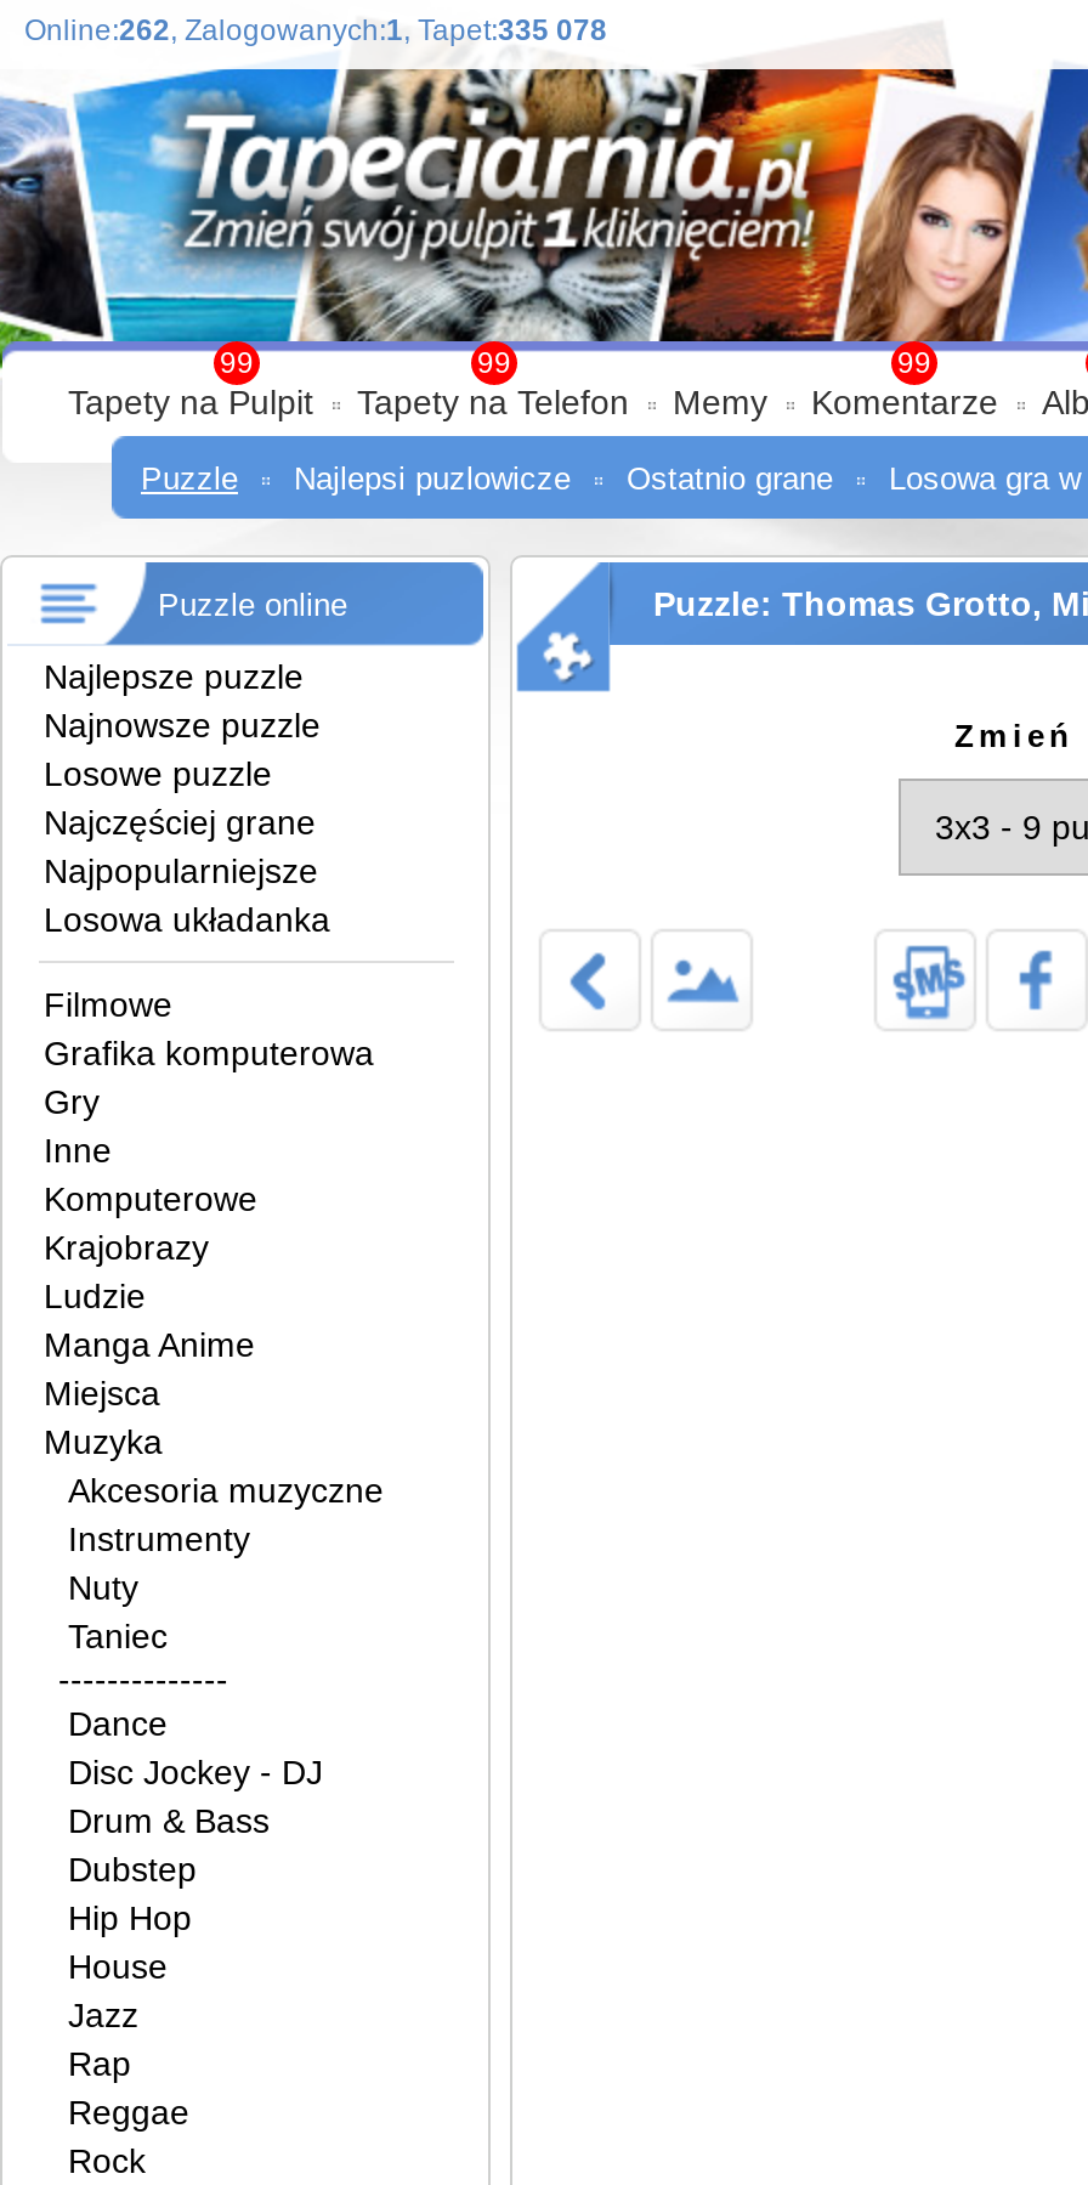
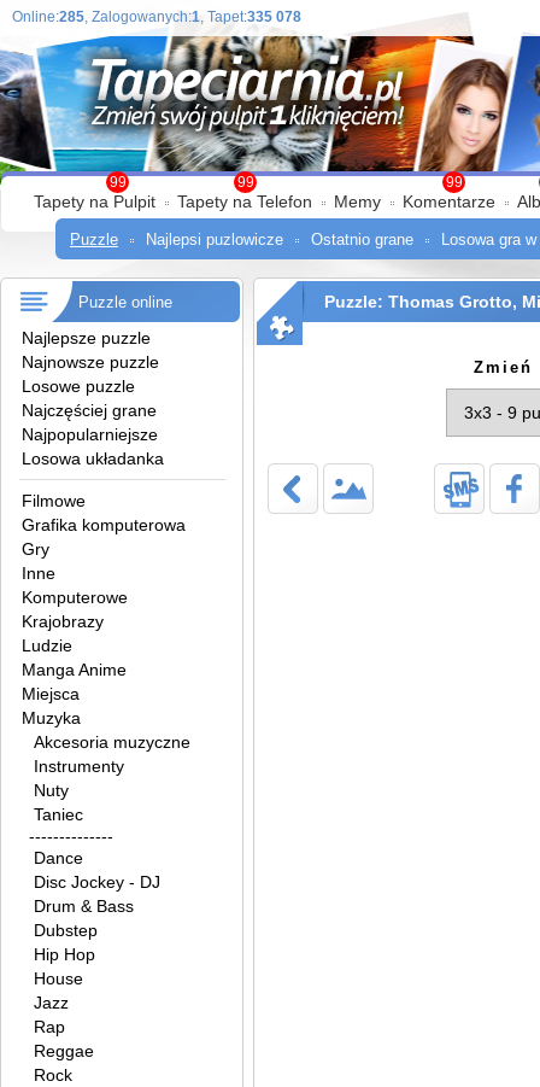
- Online:262, Zalogowanych:1, Tapet:335 078
+ Online:285, Zalogowanych:1, Tapet:335 078
